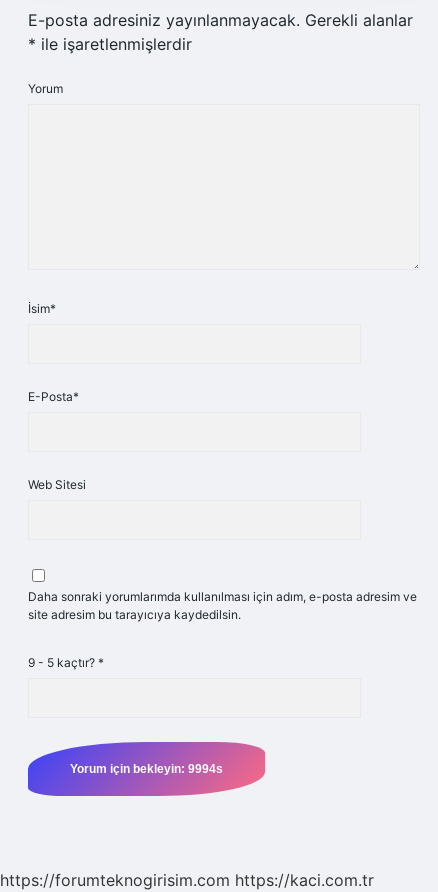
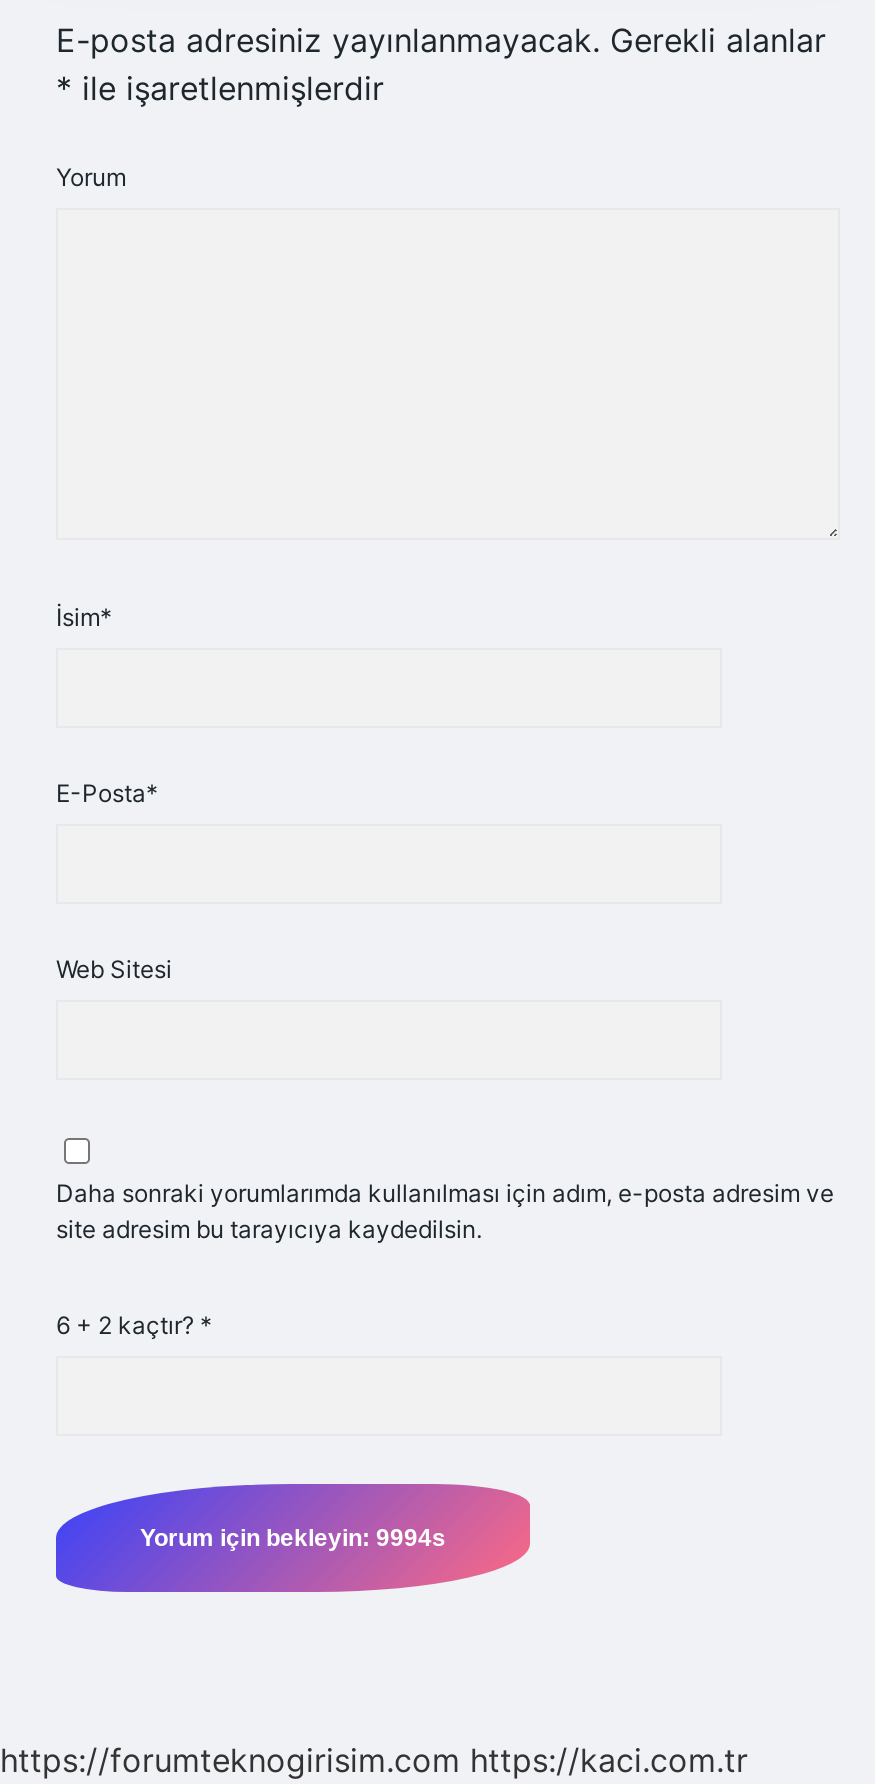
- 9 - 5 kaçtır? *
+ 6 + 2 kaçtır? *
